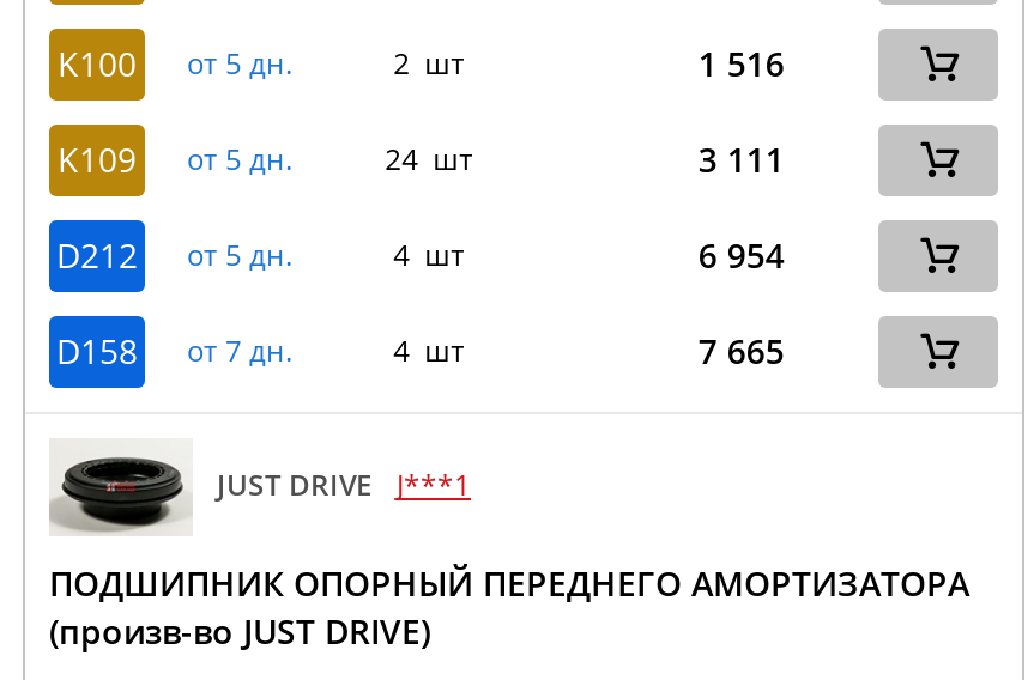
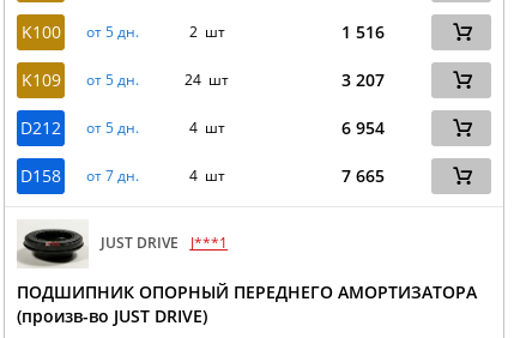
- 3 111
+ 3 207
